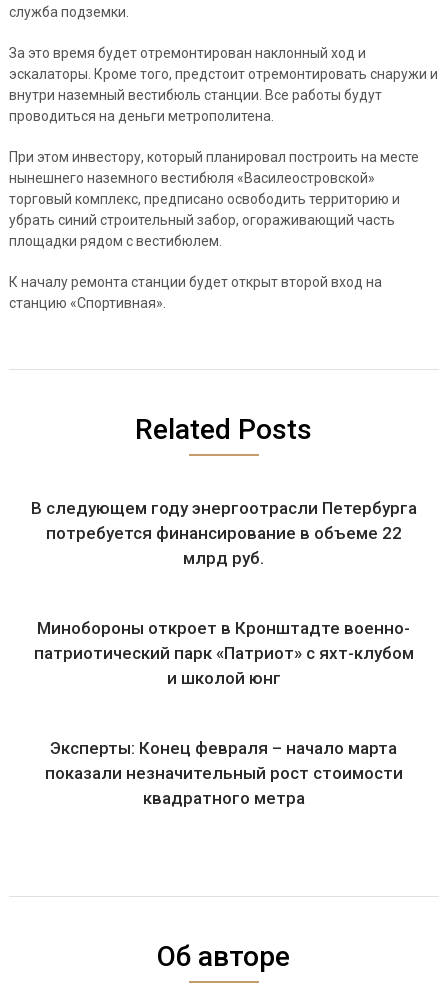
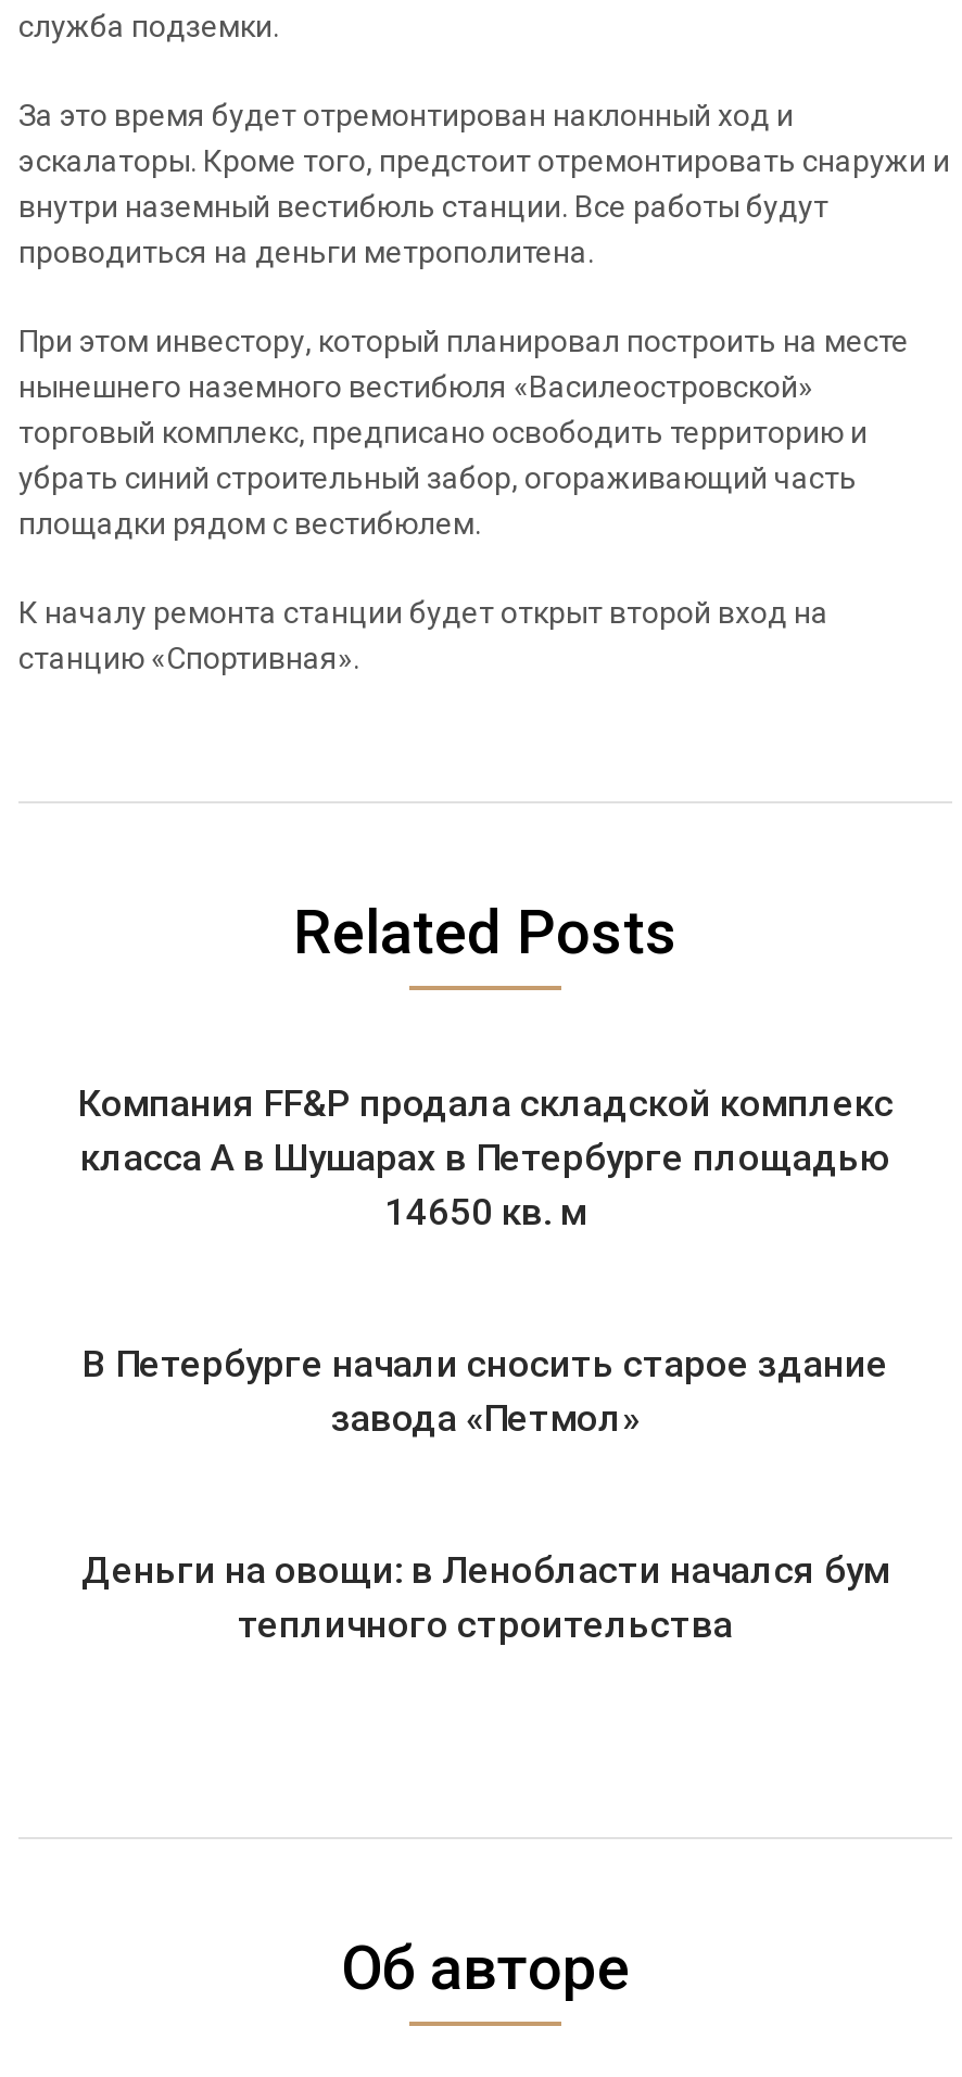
- В следующем году энергоотрасли Петербурга
- потребуется финансирование в объеме 22
- млрд руб.
+ Компания FF&P продала складской комплекс
+ класса А в Шушарах в Петербурге площадью
+ 14650 кв. м

- Минобороны откроет в Кронштадте военно-
- патриотический парк «Патриот» с яхт-клубом
- и школой юнг
+ В Петербурге начали сносить старое здание
+ завода «Петмол»

- Эксперты: Конец февраля – начало марта
- показали незначительный рост стоимости
- квадратного метра
+ Деньги на овощи: в Ленобласти начался бум
+ тепличного строительства
